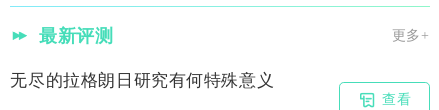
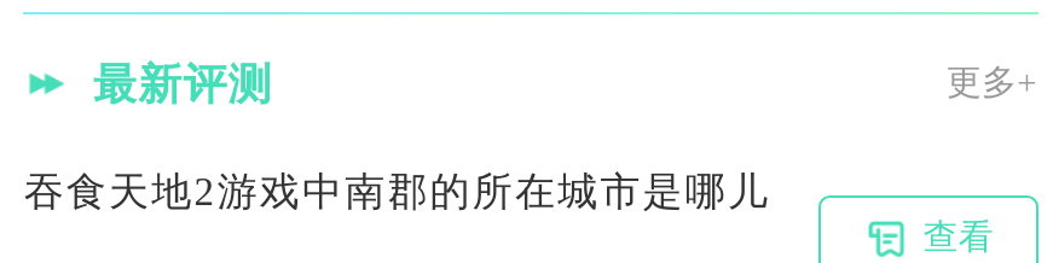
- 无尽的拉格朗日研究有何特殊意义
+ 吞食天地2游戏中南郡的所在城市是哪儿
